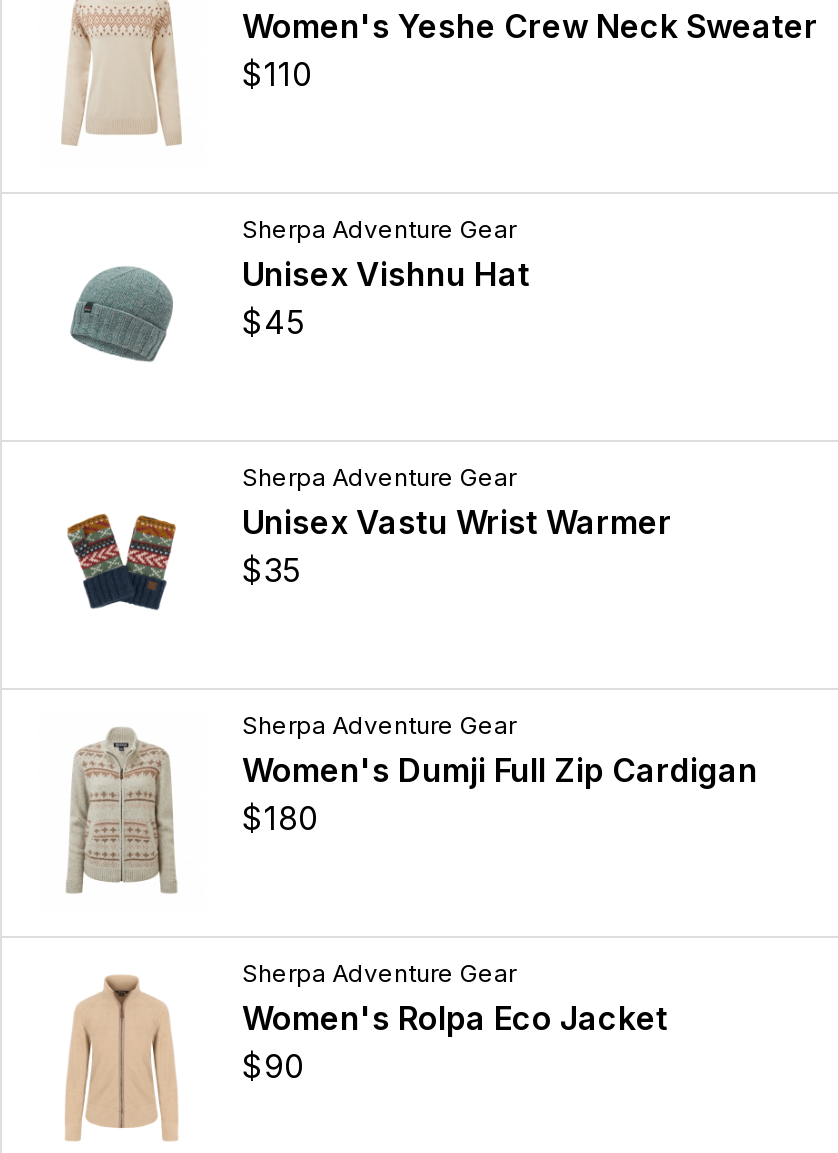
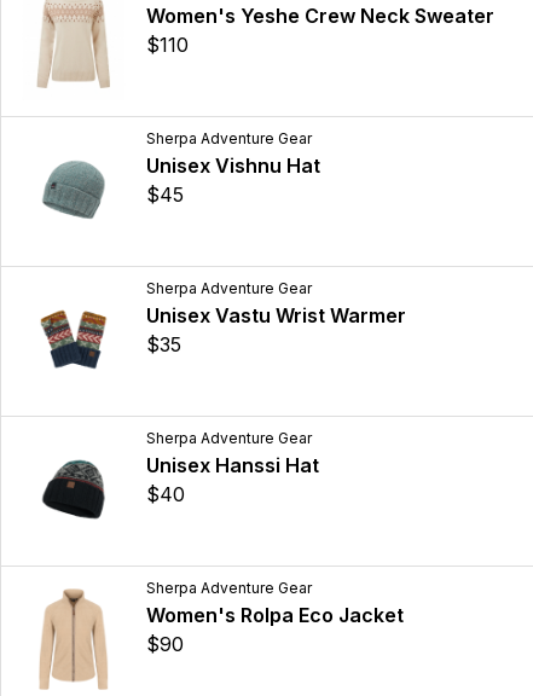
- [image]
- Women's Dumji Full Zip Cardigan
- $180
+ [image]
+ Unisex Hanssi Hat
+ $40
